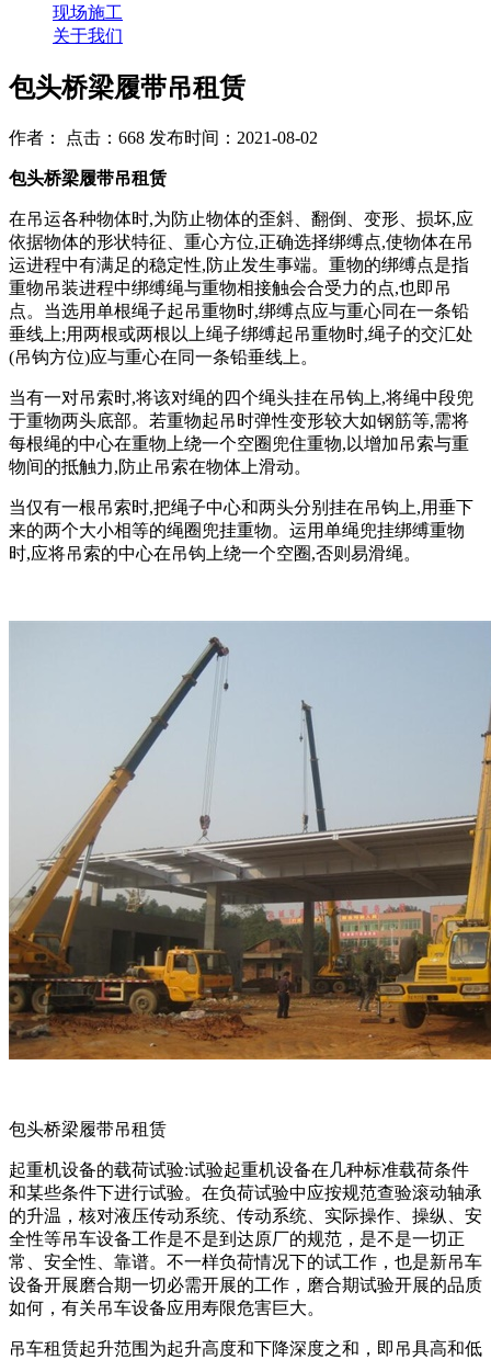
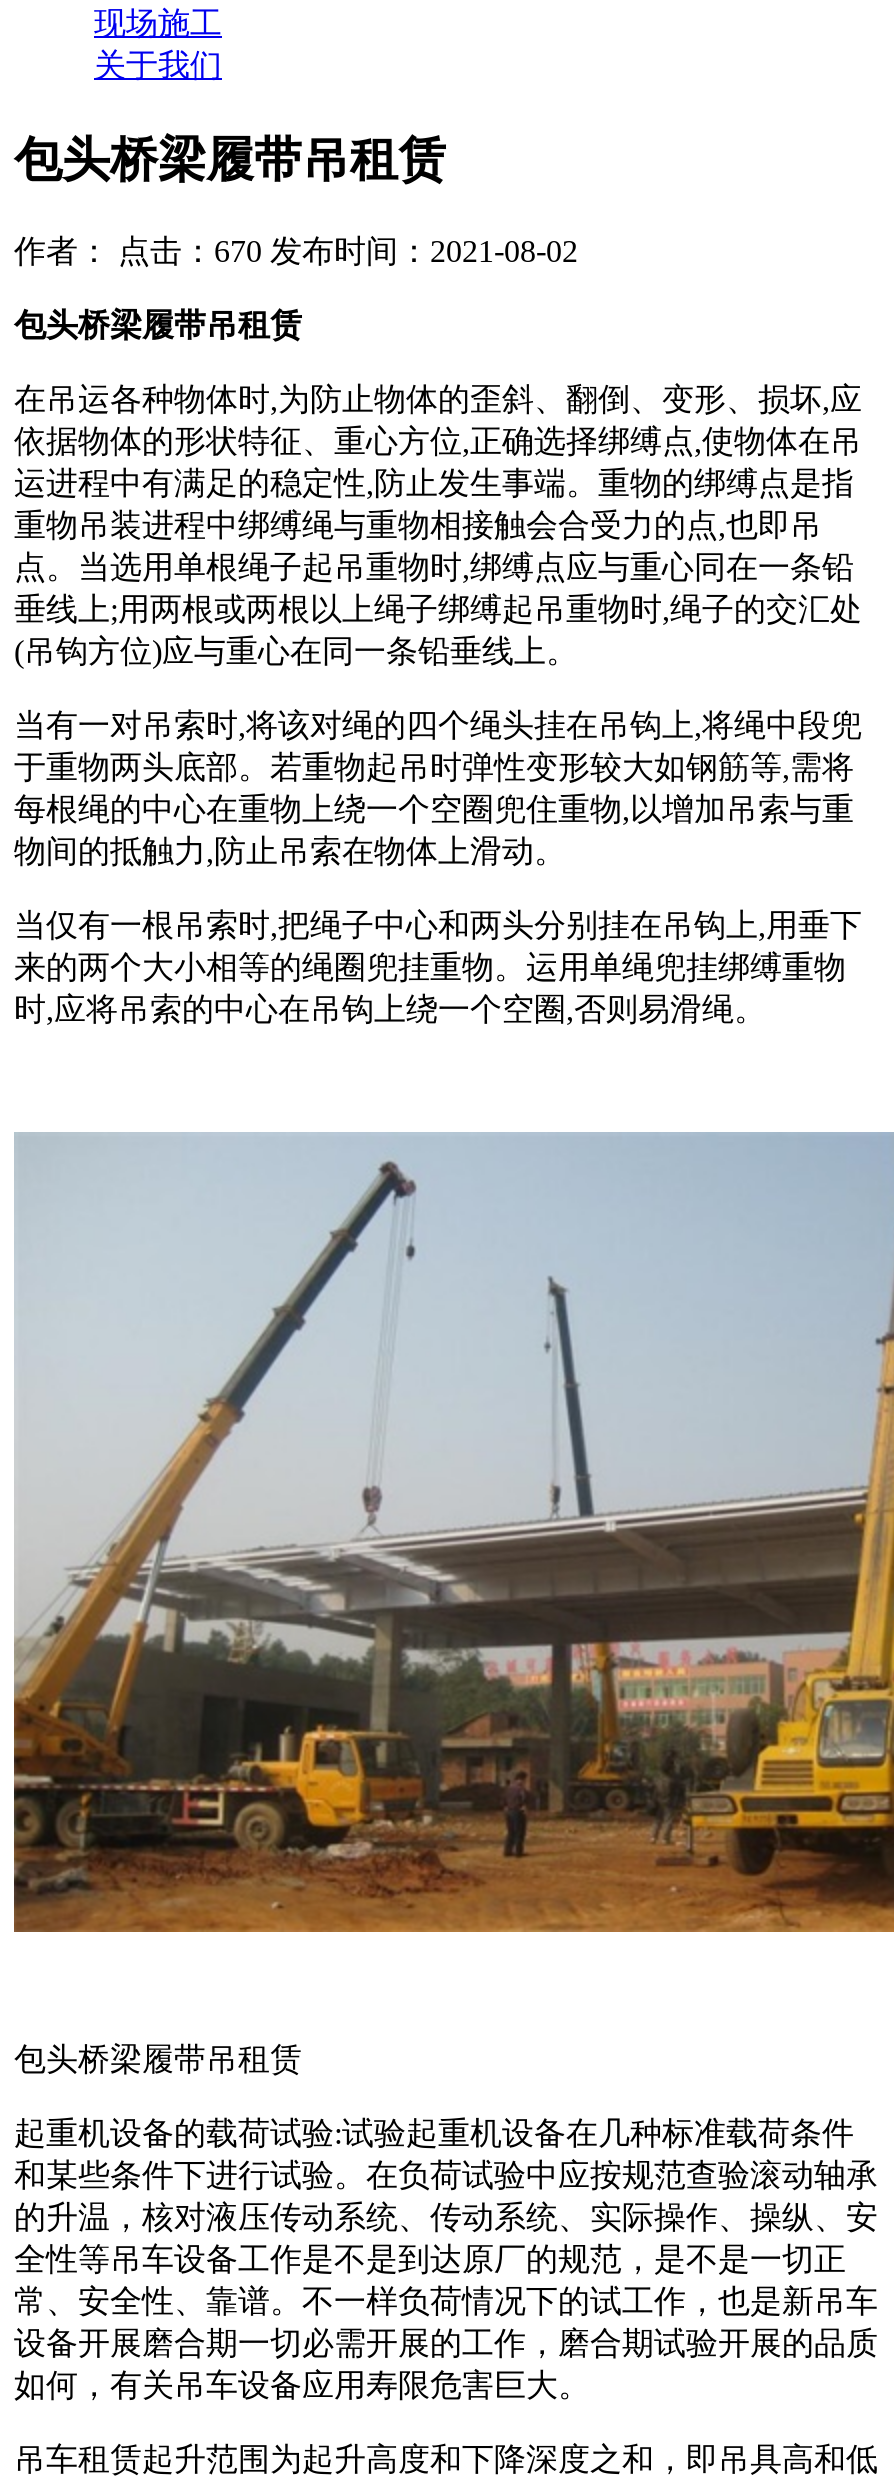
- 作者： 点击：668 发布时间：2021-08-02
+ 作者： 点击：670 发布时间：2021-08-02
